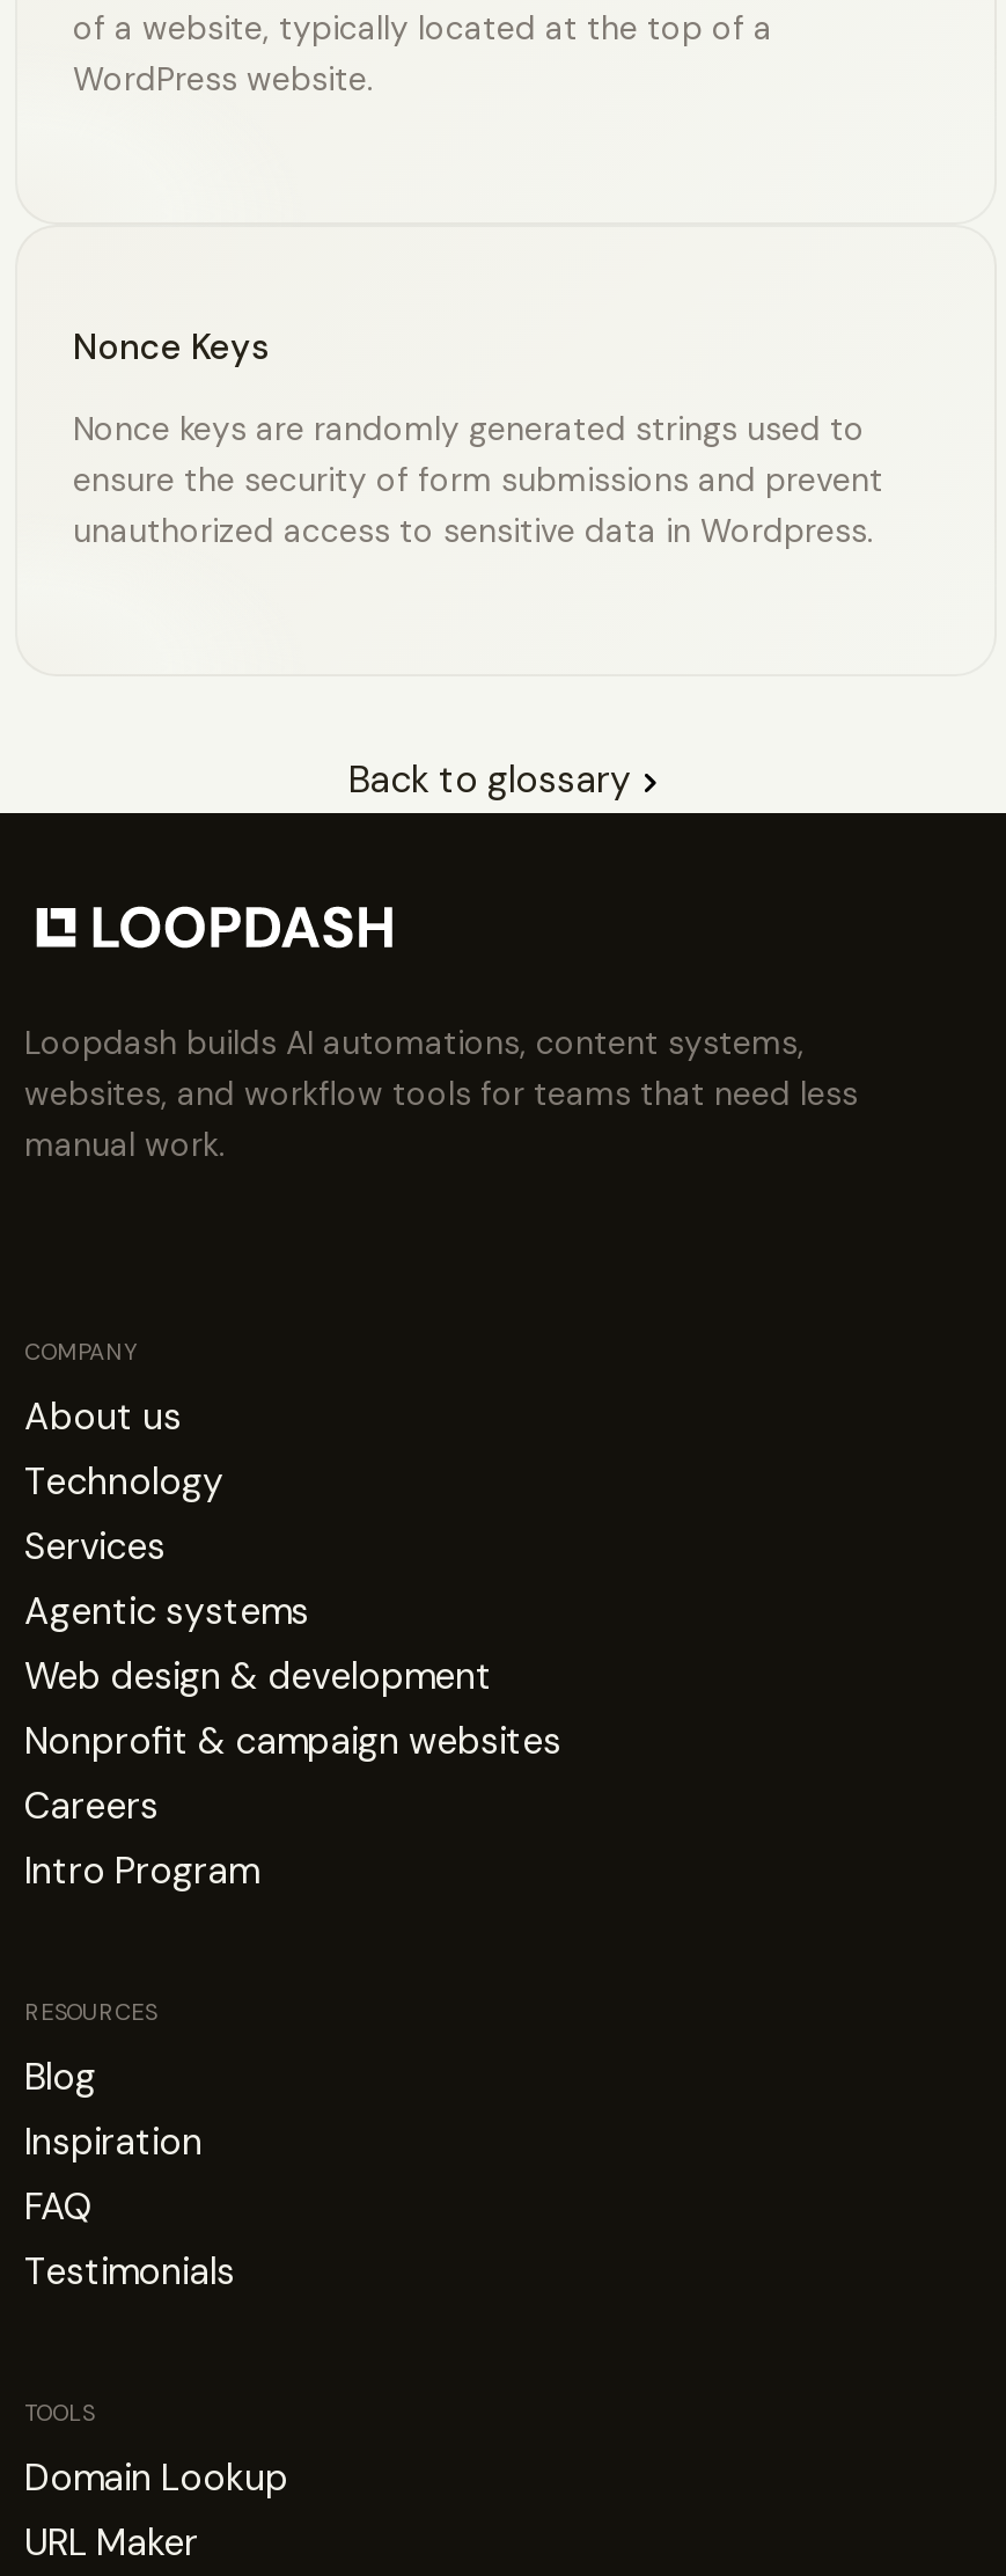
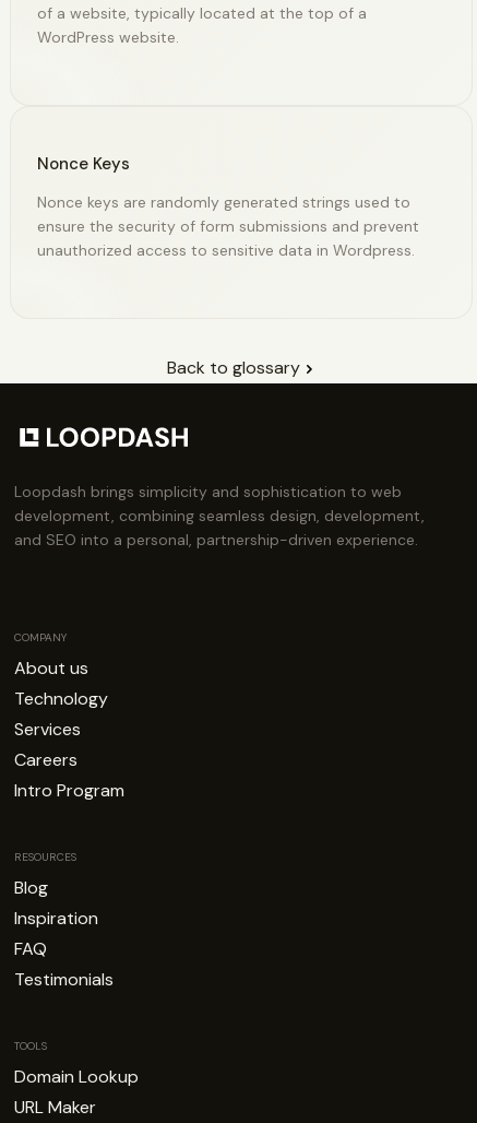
- Loopdash builds AI automations, content systems,
- websites, and workflow tools for teams that need less
- manual work.
+ Loopdash brings simplicity and sophistication to web
+ development, combining seamless design, development,
+ and SEO into a personal, partnership-driven experience.

- Agentic systems
- Web design & development
- Nonprofit & campaign websites
